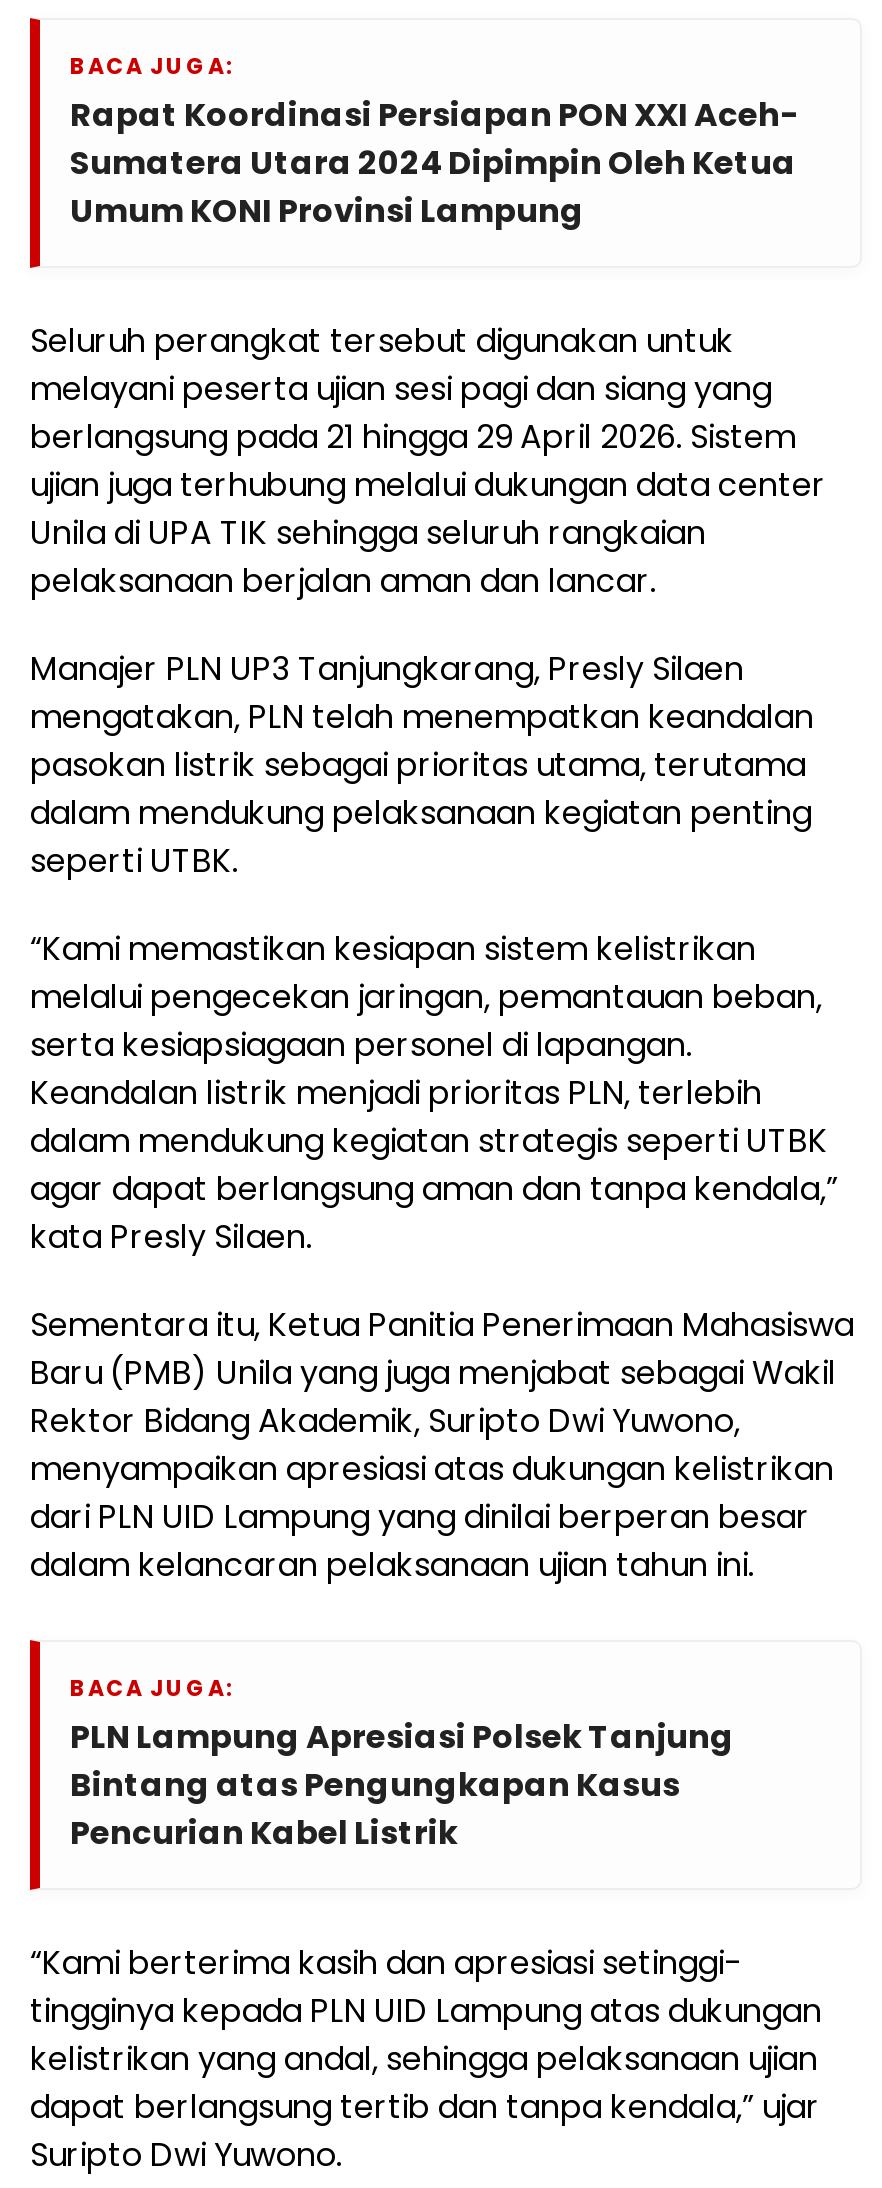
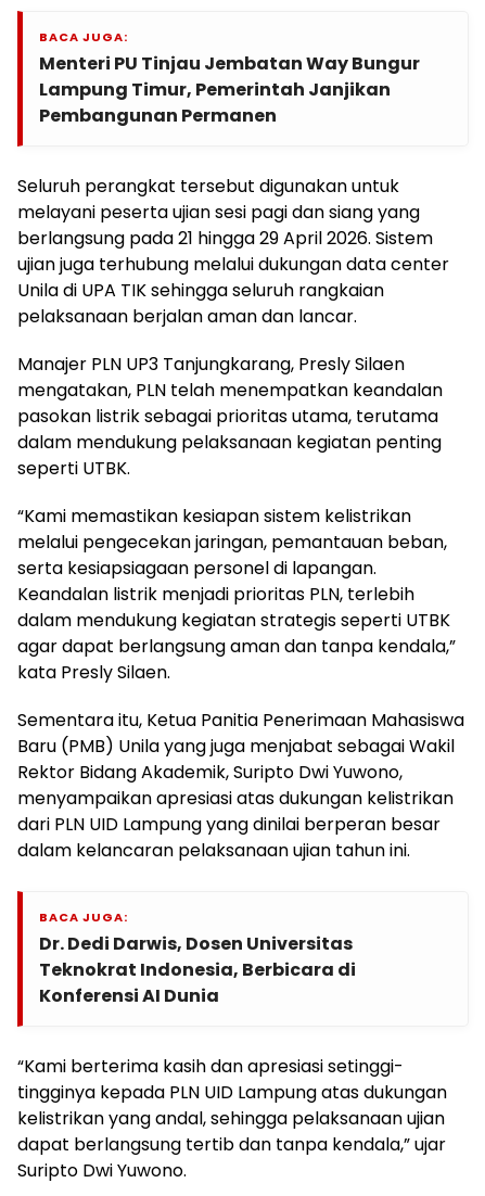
- Rapat Koordinasi Persiapan PON XXI Aceh-
- Sumatera Utara 2024 Dipimpin Oleh Ketua
- Umum KONI Provinsi Lampung
+ Menteri PU Tinjau Jembatan Way Bungur
+ Lampung Timur, Pemerintah Janjikan
+ Pembangunan Permanen

- PLN Lampung Apresiasi Polsek Tanjung
- Bintang atas Pengungkapan Kasus
- Pencurian Kabel Listrik
+ Dr. Dedi Darwis, Dosen Universitas
+ Teknokrat Indonesia, Berbicara di
+ Konferensi AI Dunia
